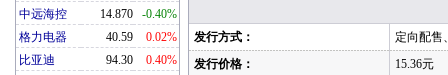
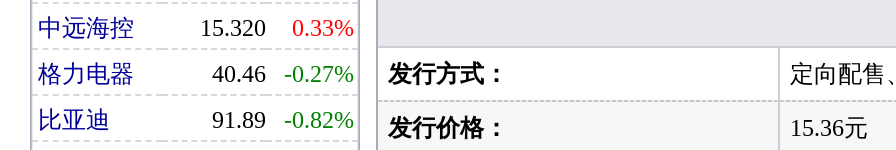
- 14.870
+ 15.320

- -0.40%
+ 0.33%

- 40.59
+ 40.46

- 0.02%
+ -0.27%

- 94.30
+ 91.89

- 0.40%
+ -0.82%
